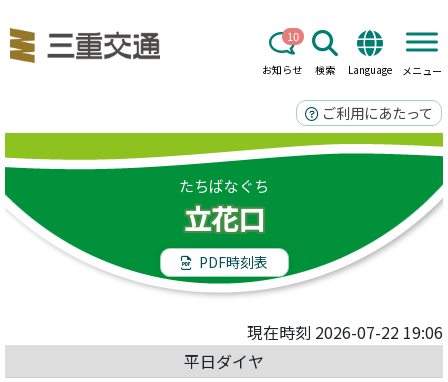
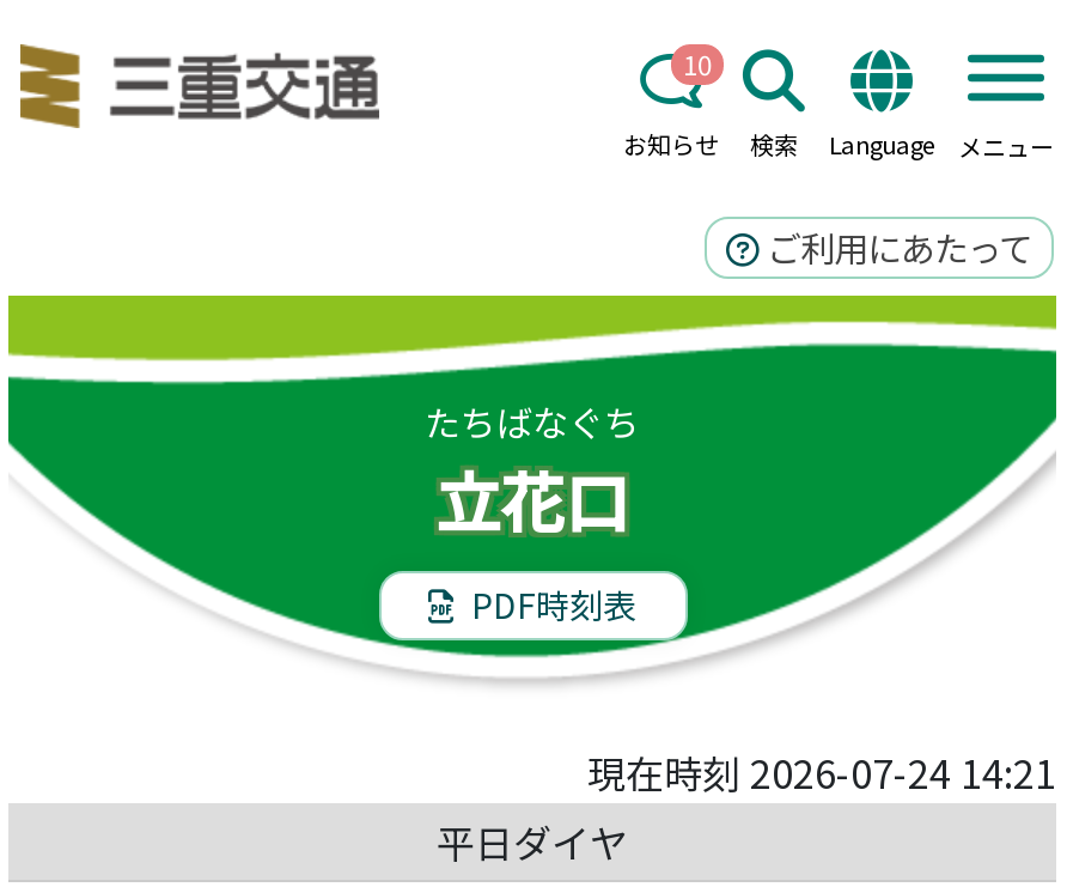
- 現在時刻 2026-07-22 19:06
+ 現在時刻 2026-07-24 14:21
